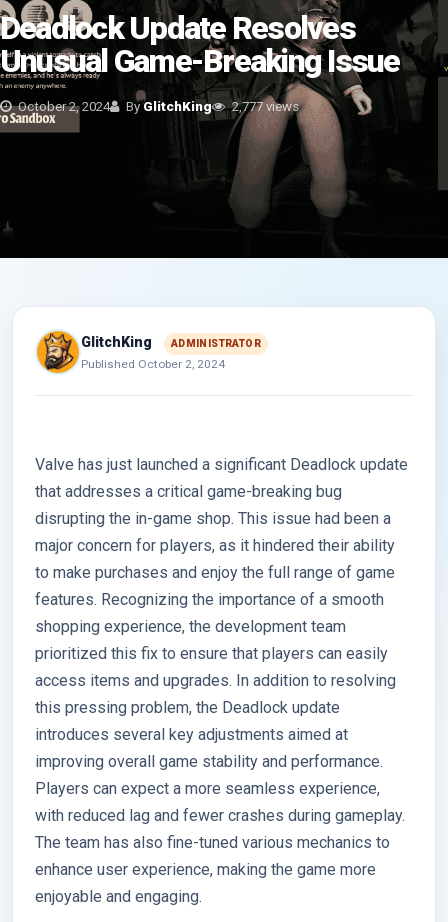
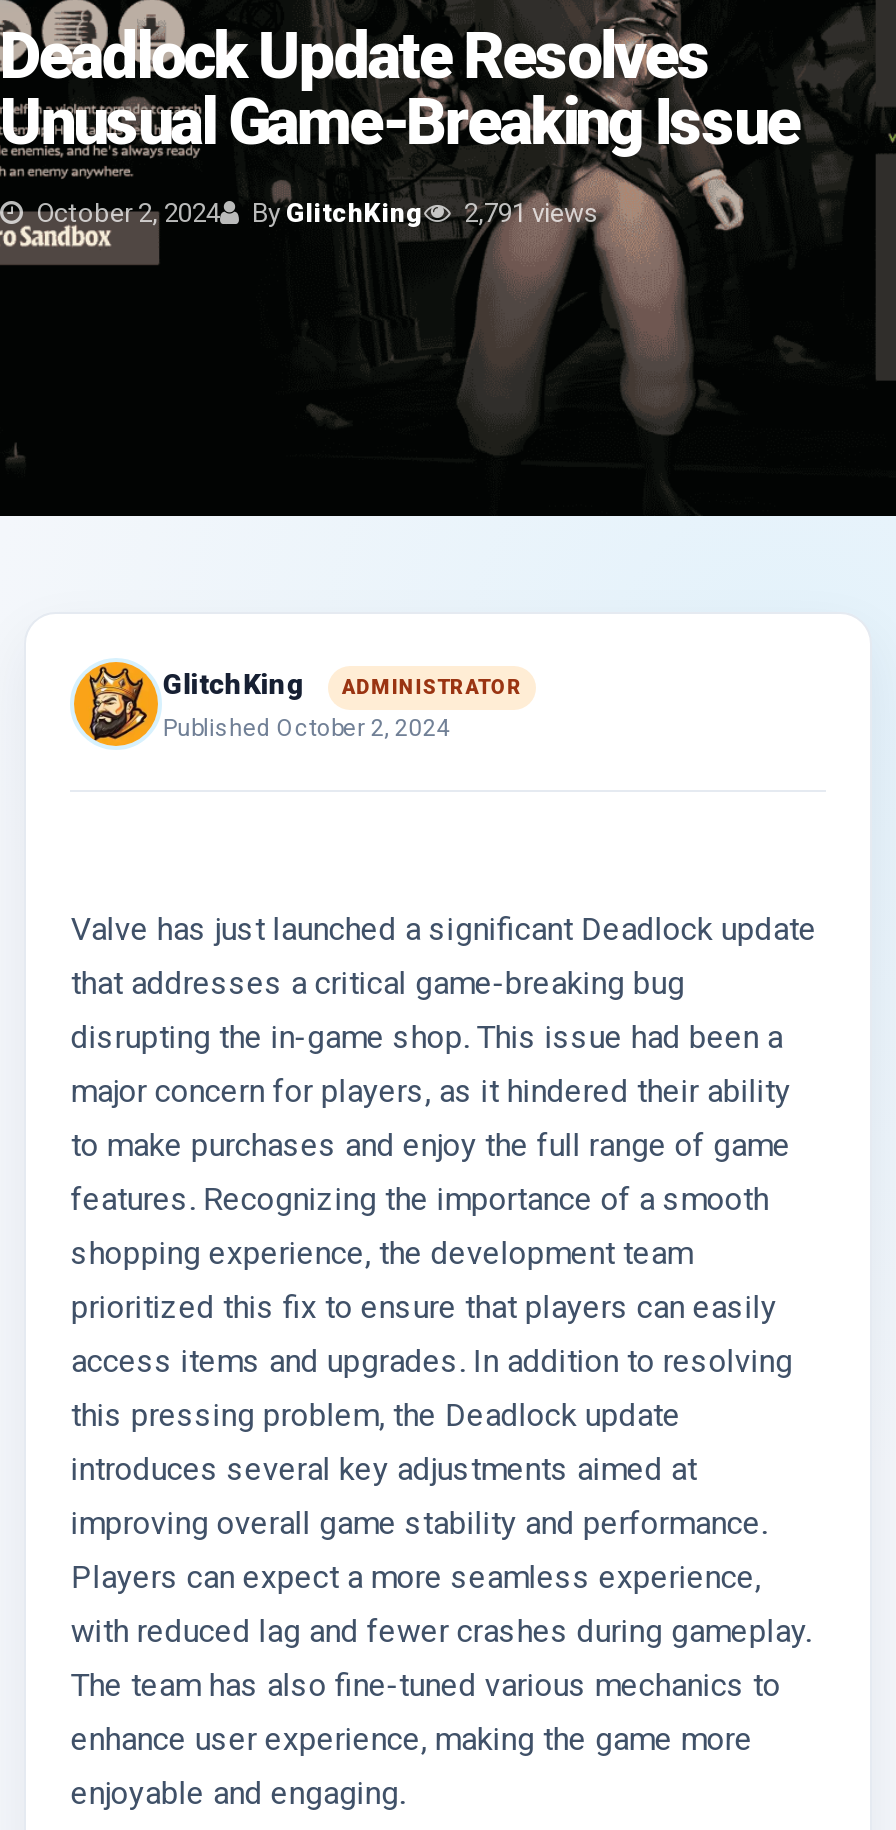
- October 2, 2024 By GlitchKing 2,777 views
+ October 2, 2024 By GlitchKing 2,791 views
